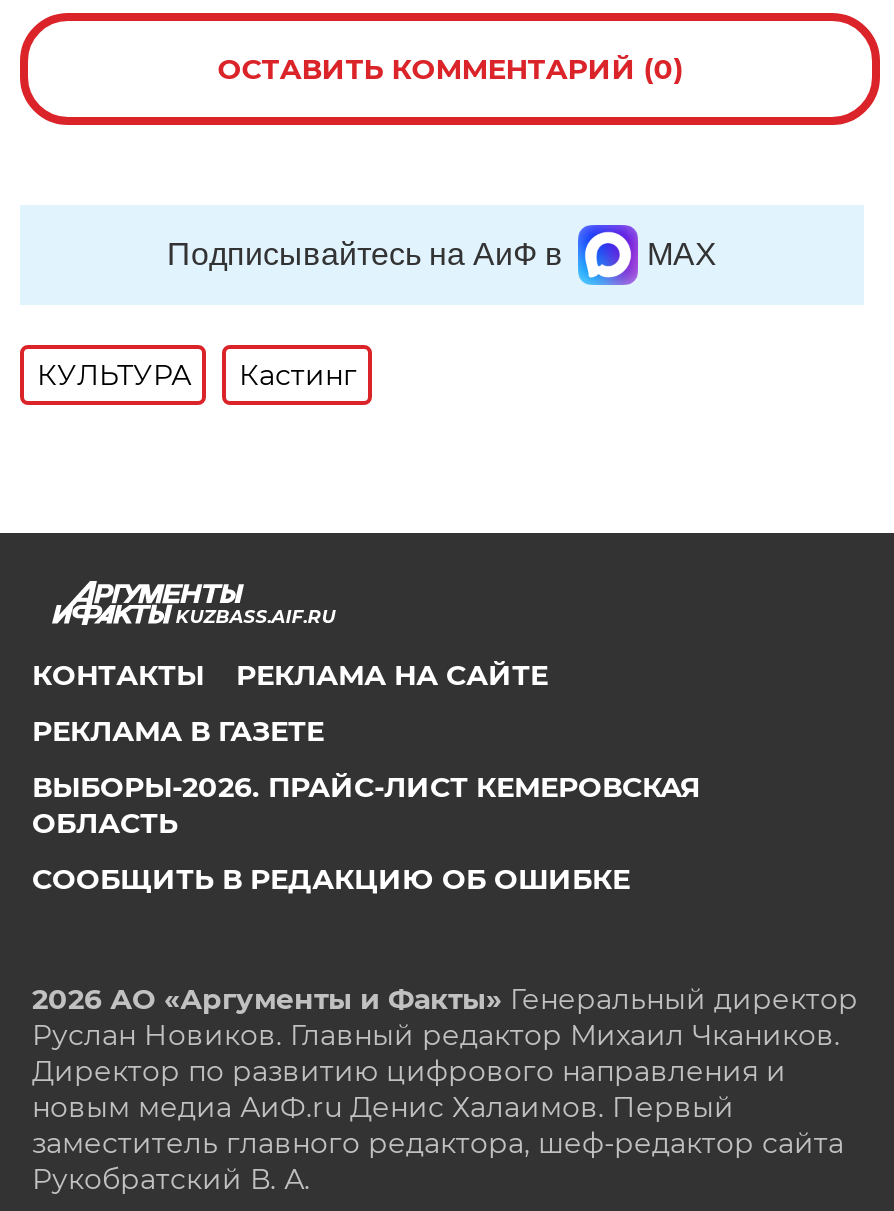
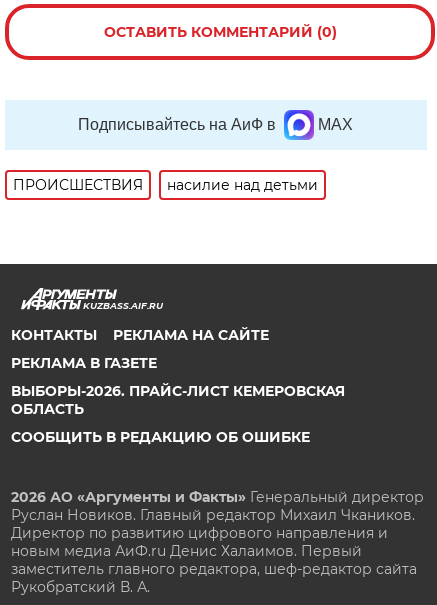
- КУЛЬТУРА
- Кастинг
+ ПРОИСШЕСТВИЯ
+ насилие над детьми
